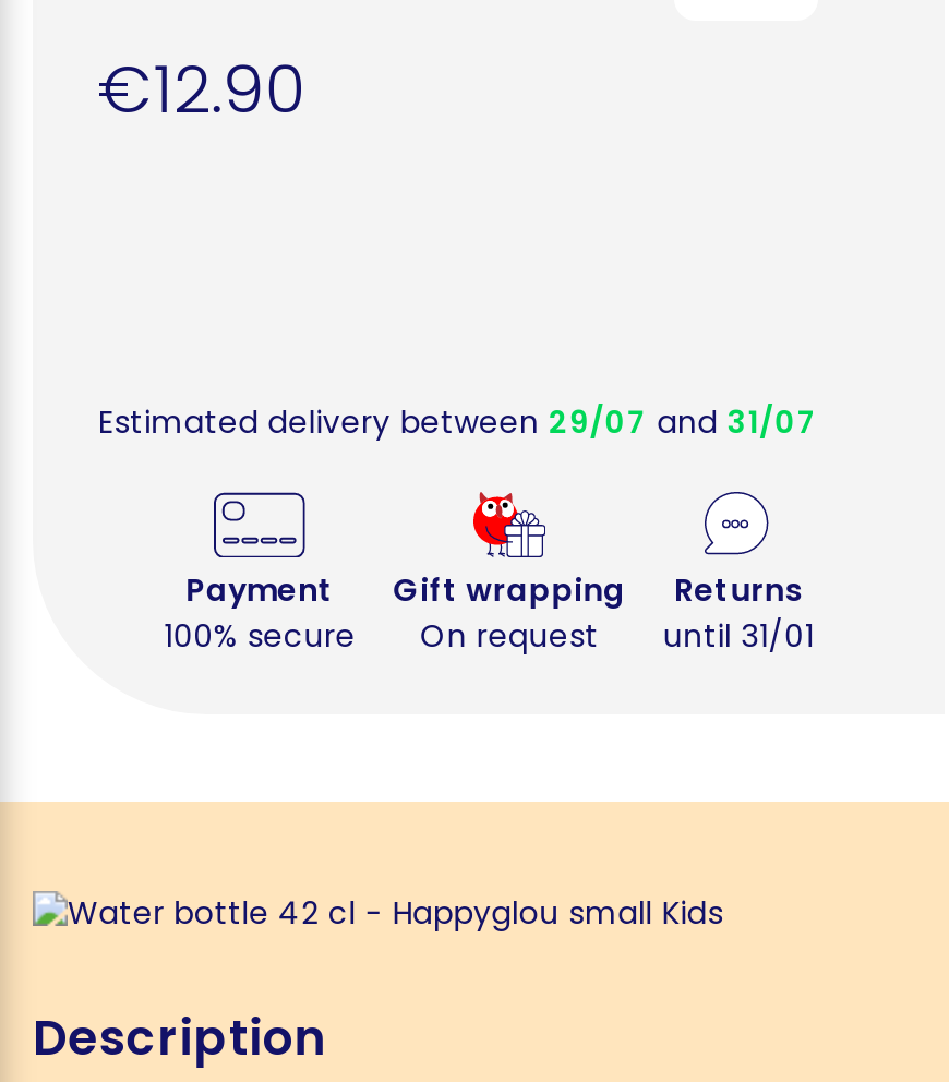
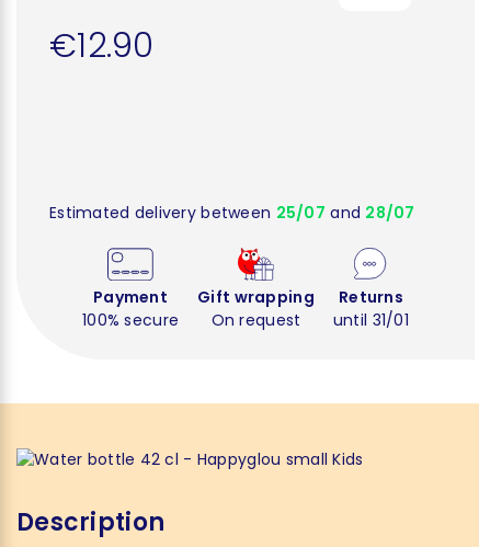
- Estimated delivery between 29/07 and 31/07
+ Estimated delivery between 25/07 and 28/07
